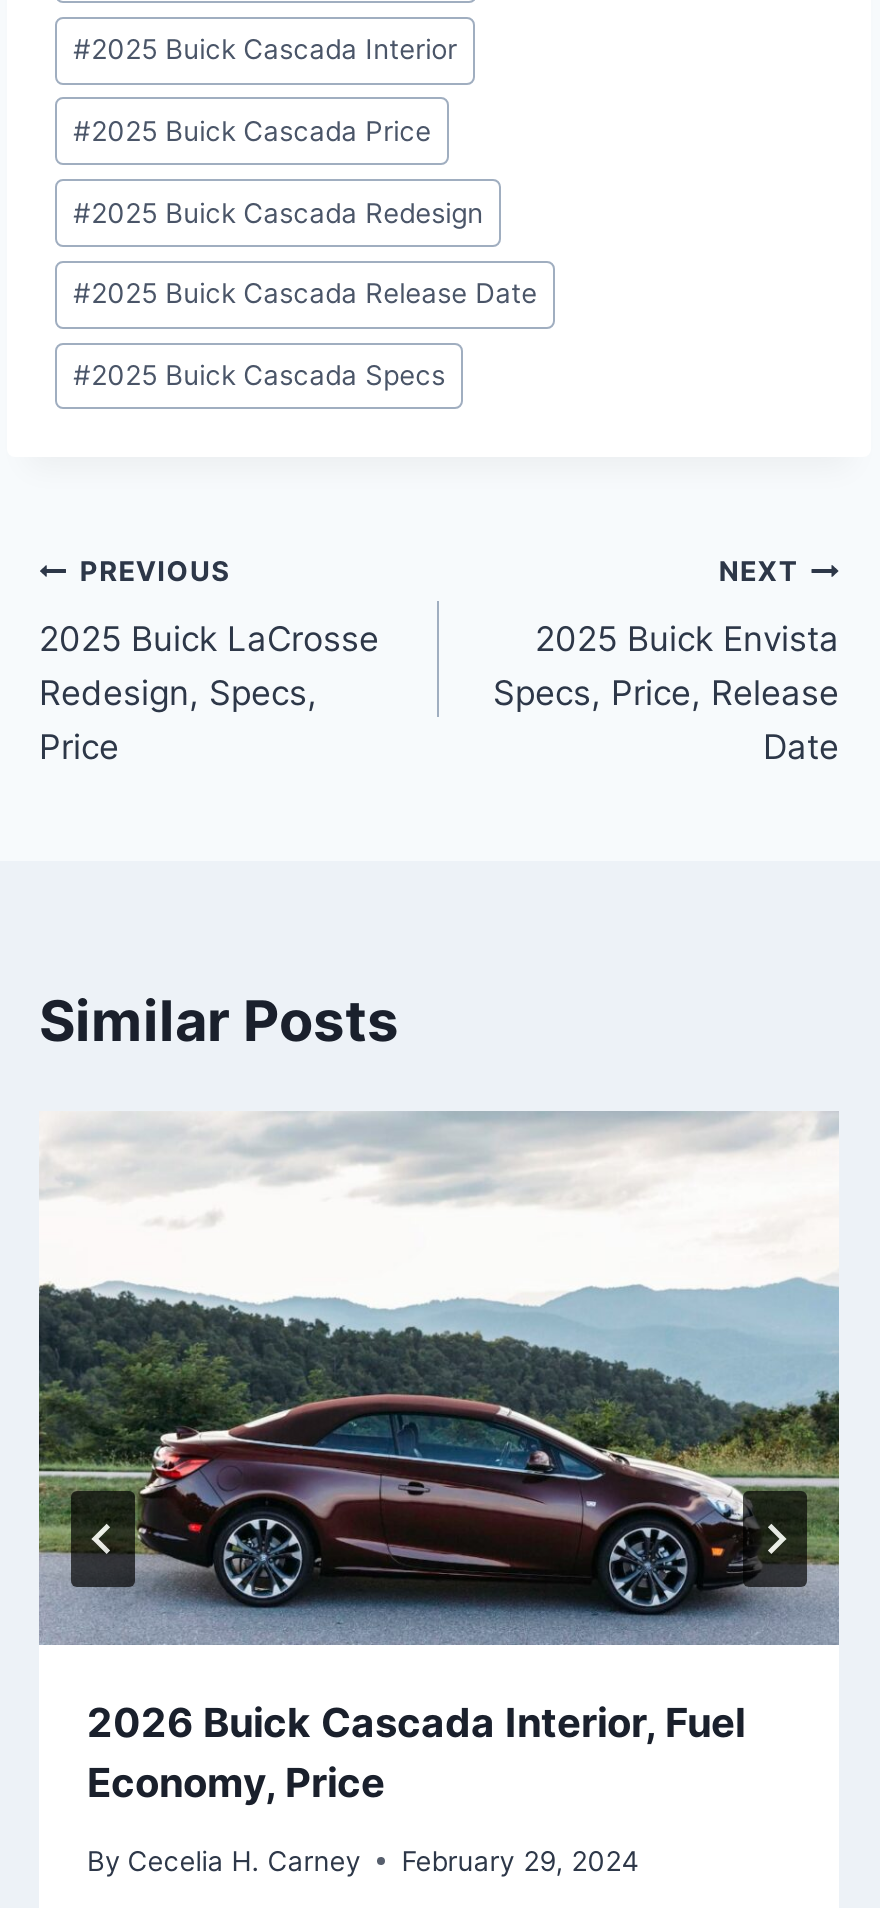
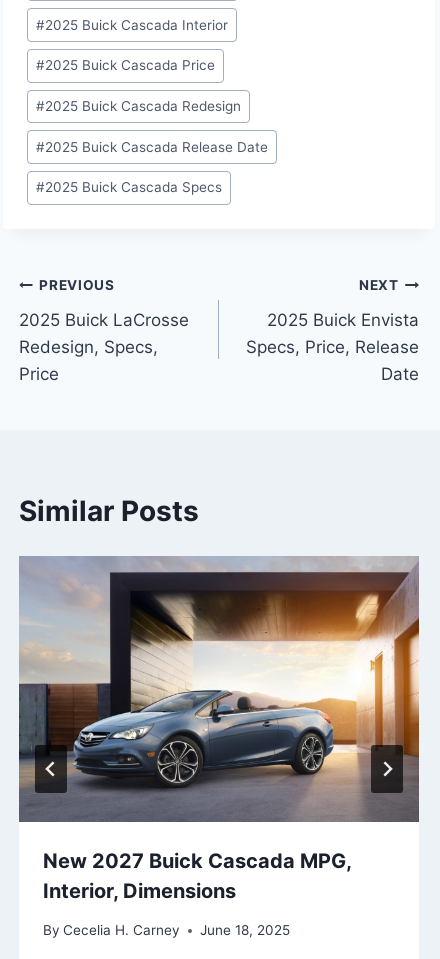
- [image]
- 2026 Buick Cascada Interior, Fuel
- Economy, Price
+ [image]
+ New 2027 Buick Cascada MPG,
+ Interior, Dimensions

- By Cecelia H. Carney February 29, 2024
+ By Cecelia H. Carney June 18, 2025
